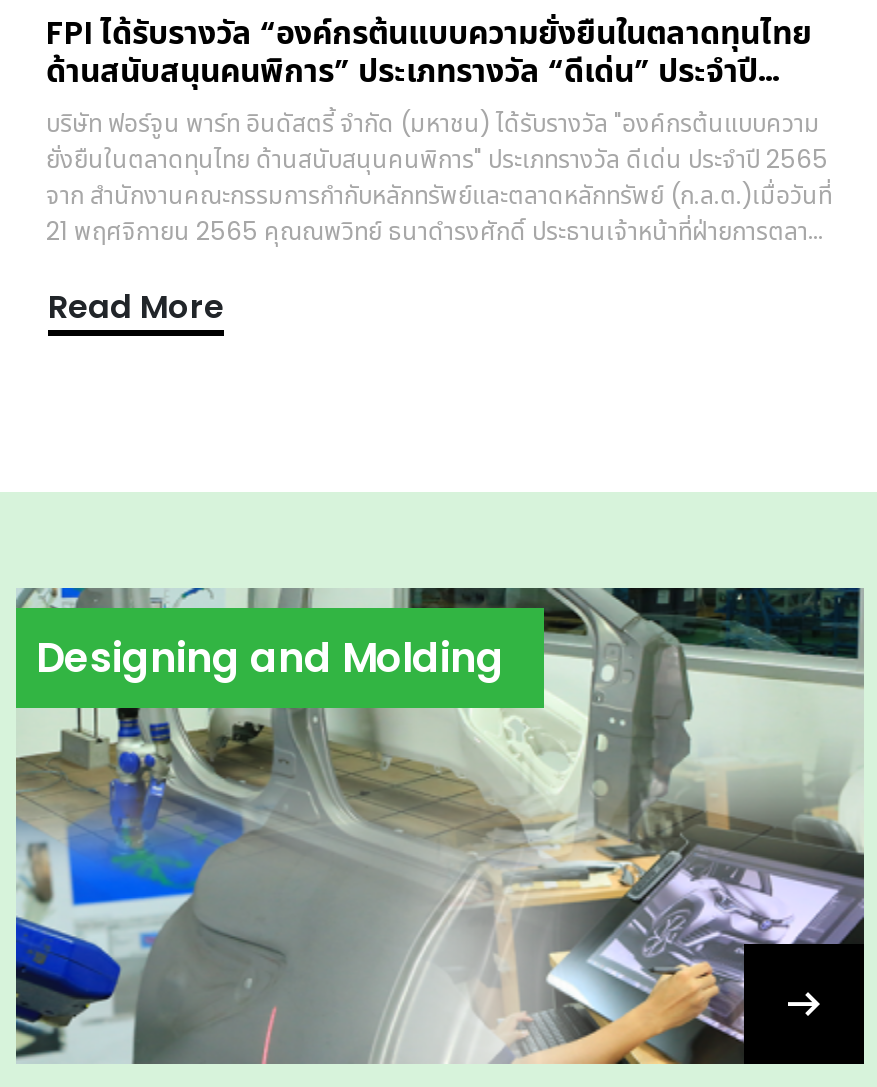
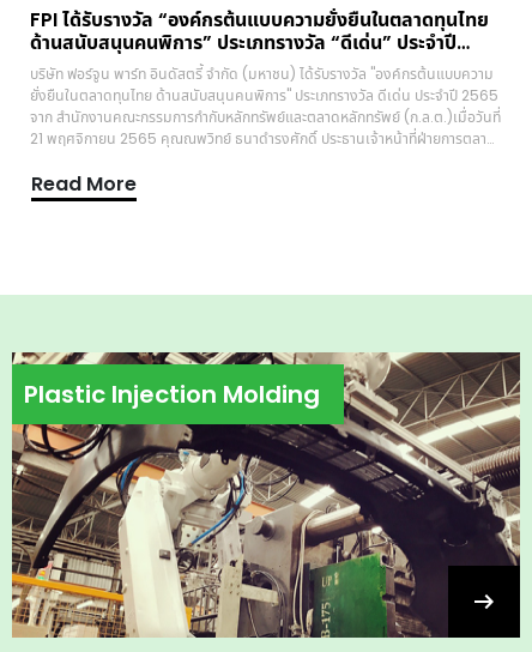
- [image]
- Designing and Molding
+ [image]
+ Plastic Injection Molding
